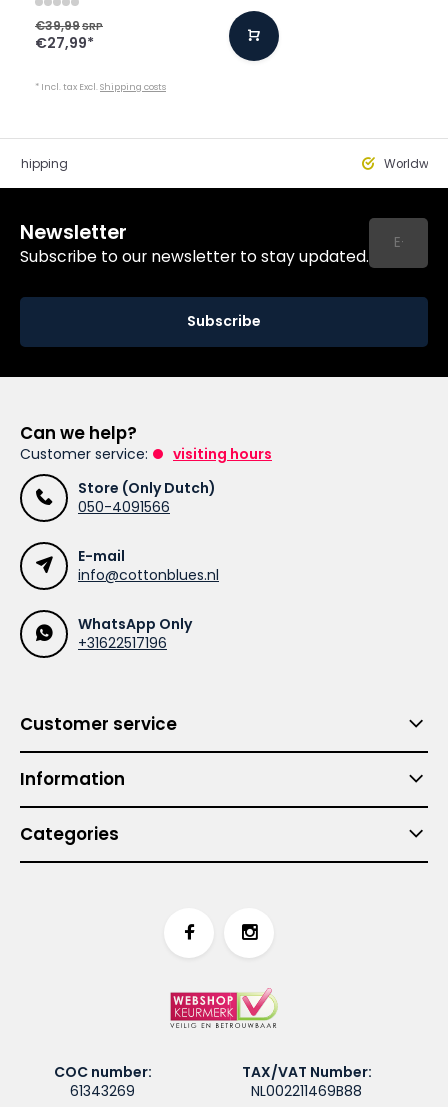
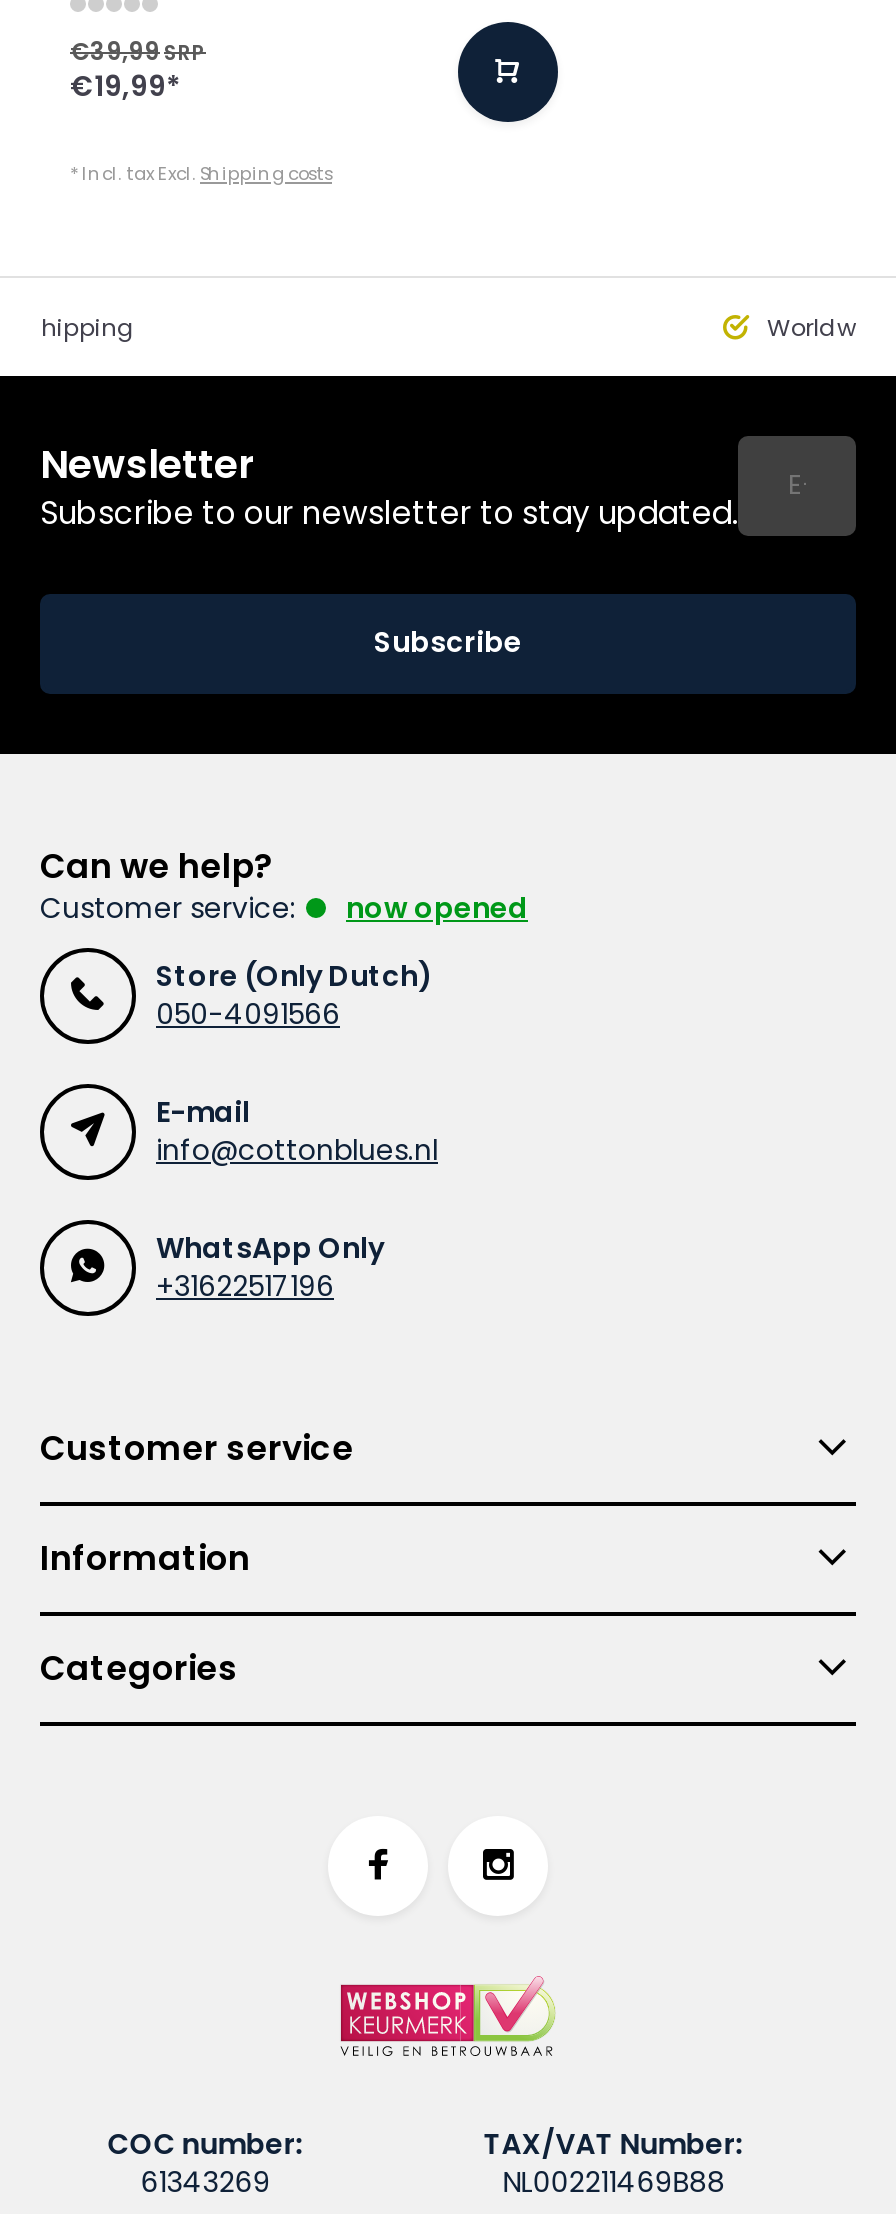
- €27,99*
+ €19,99*

- visiting hours
+ now opened
